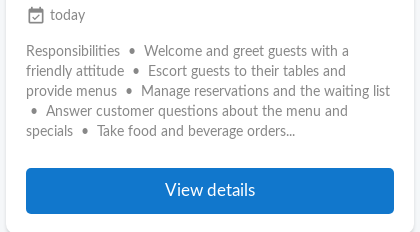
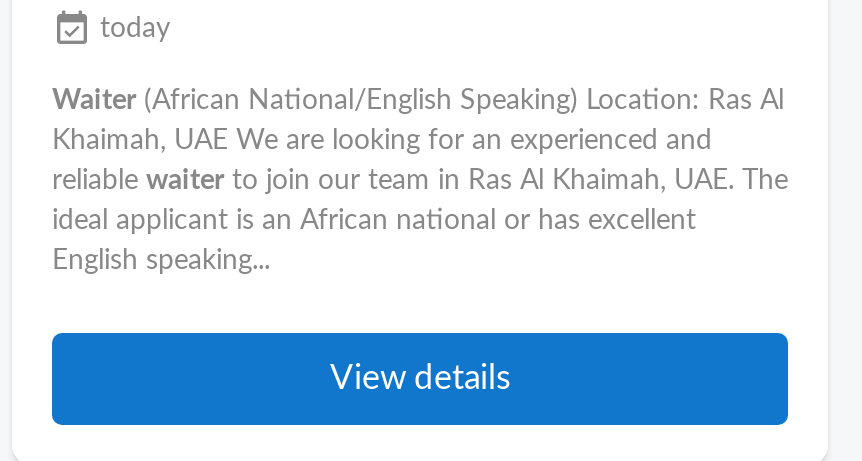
- Responsibilities • Welcome and greet guests with a
- friendly attitude • Escort guests to their tables and
- provide menus • Manage reservations and the waiting list
- • Answer customer questions about the menu and
- specials • Take food and beverage orders...
+ Waiter (African National/English Speaking) Location: Ras Al
+ Khaimah, UAE We are looking for an experienced and
+ reliable waiter to join our team in Ras Al Khaimah, UAE. The
+ ideal applicant is an African national or has excellent
+ English speaking...
